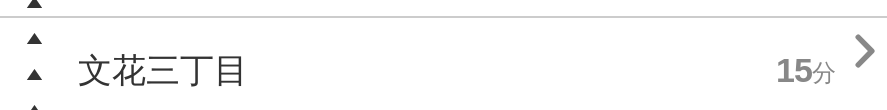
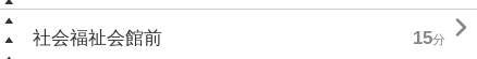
- 文花三丁目
+ 社会福祉会館前
